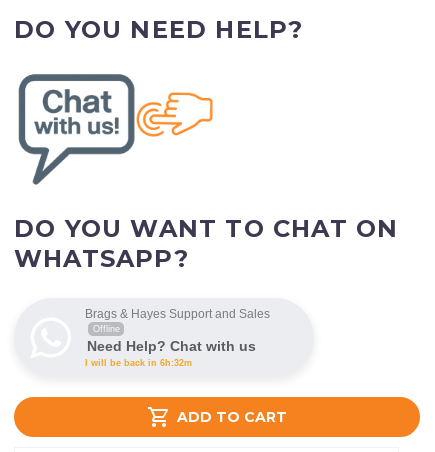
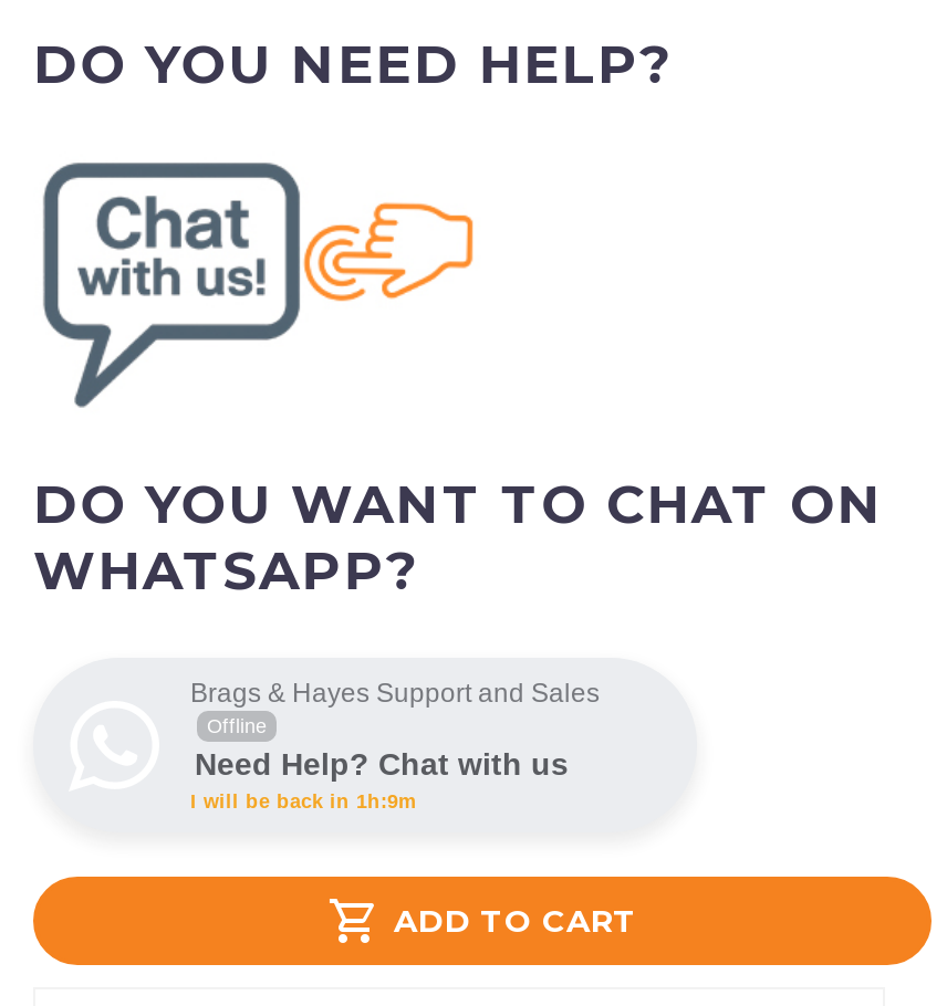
- I will be back in 6h:32m
+ I will be back in 1h:9m
